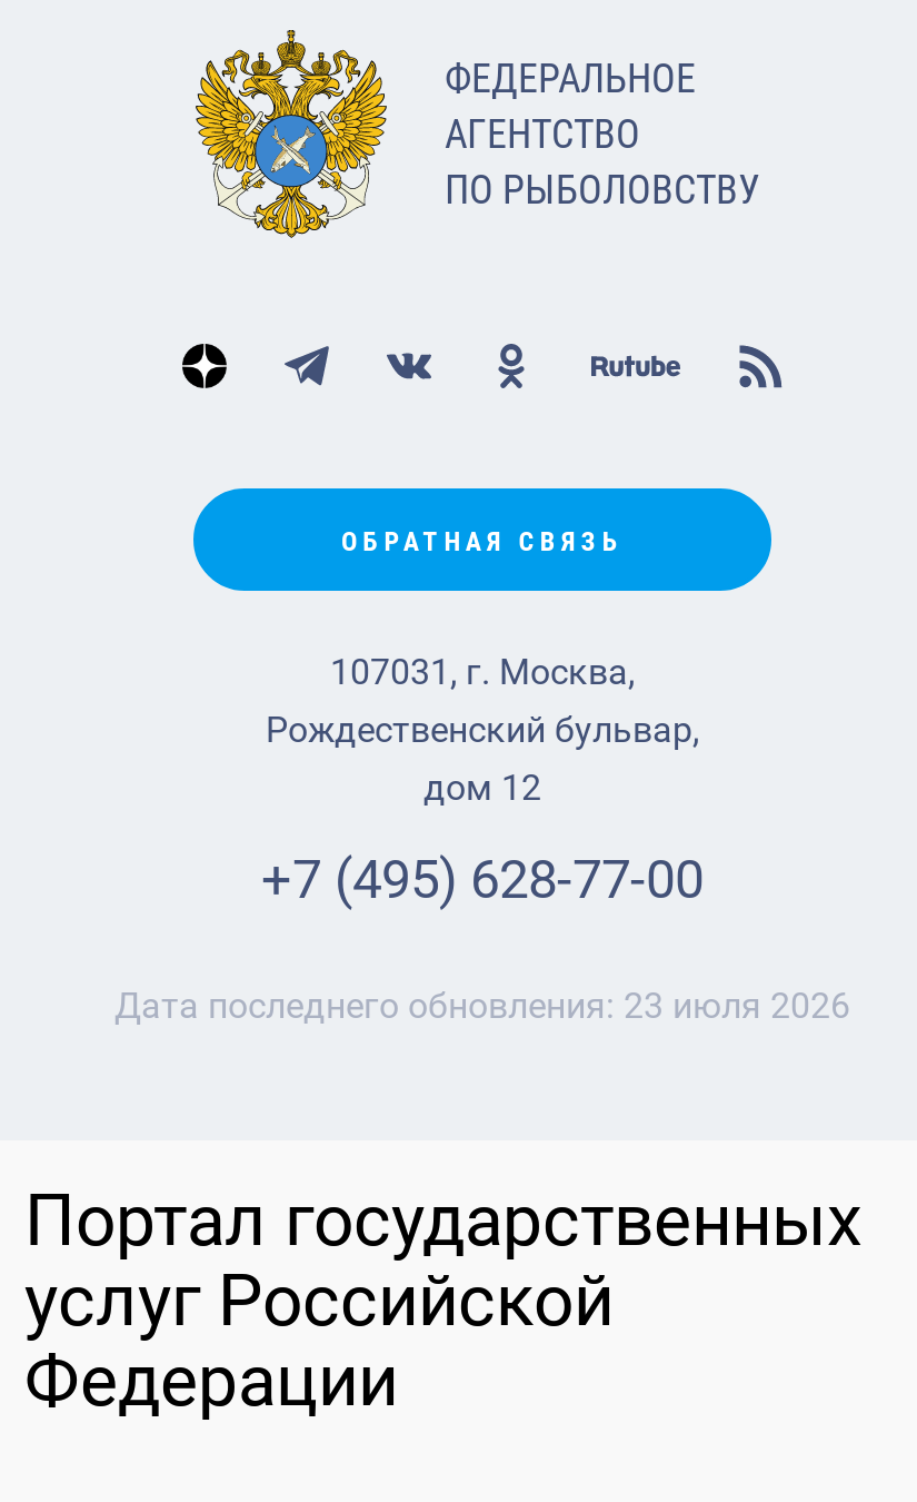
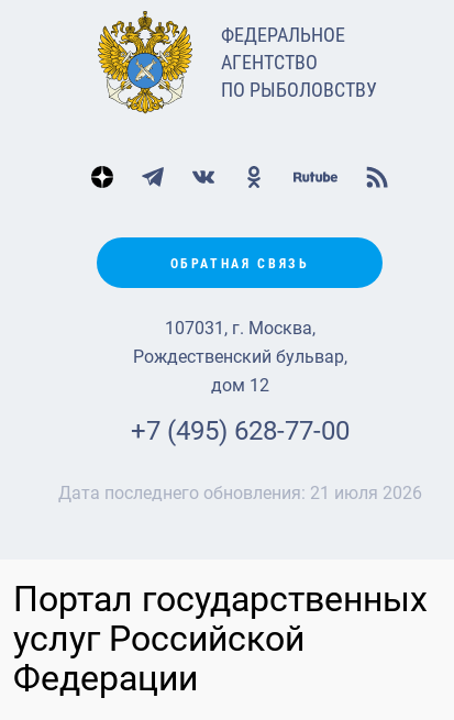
- Дата последнего обновления: 23 июля 2026
+ Дата последнего обновления: 21 июля 2026
